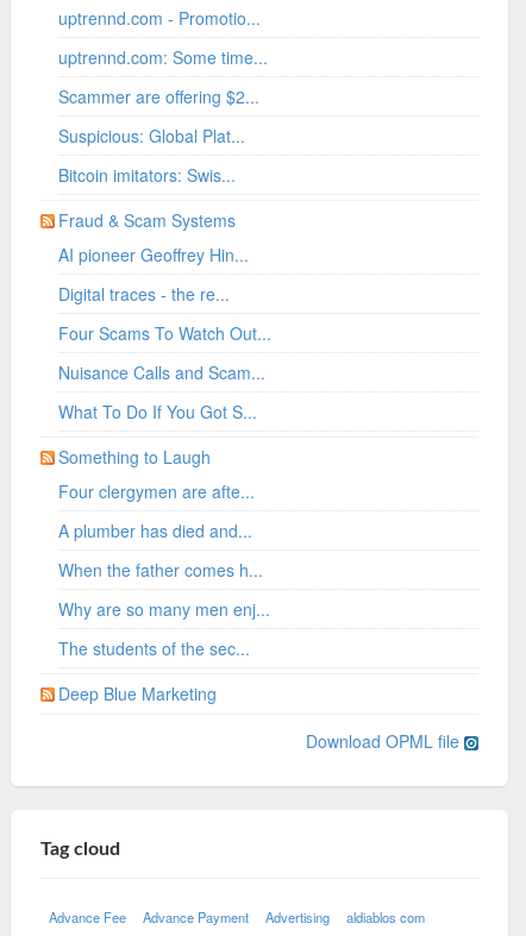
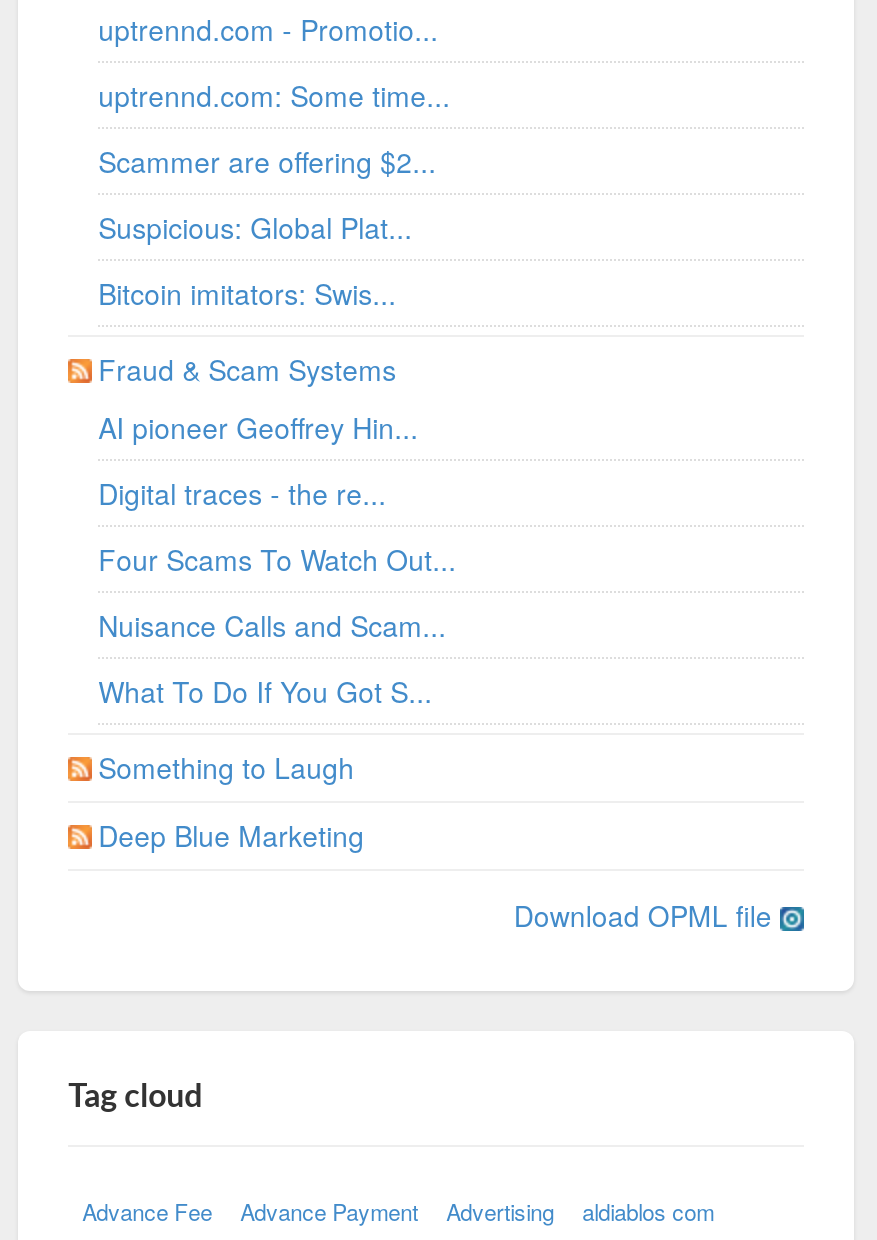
- Four clergymen are afte...
- A plumber has died and...
- When the father comes h...
- Why are so many men enj...
- The students of the sec...
